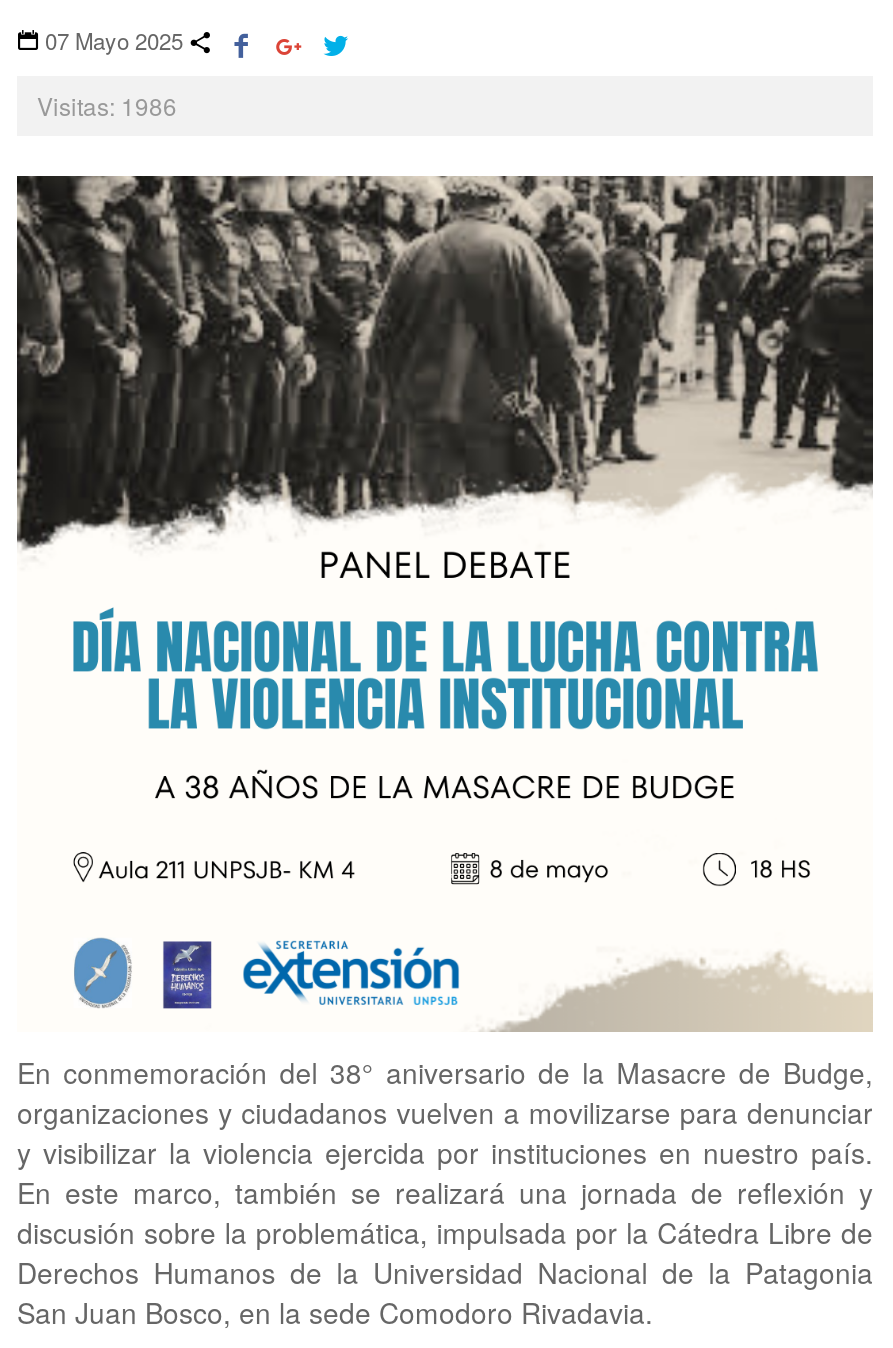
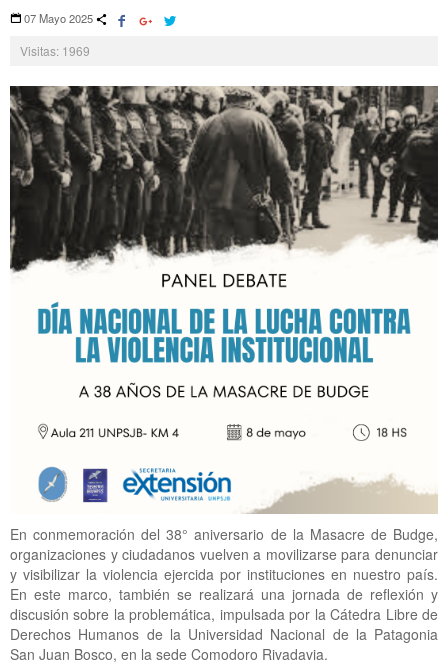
- Visitas: 1986
+ Visitas: 1969
